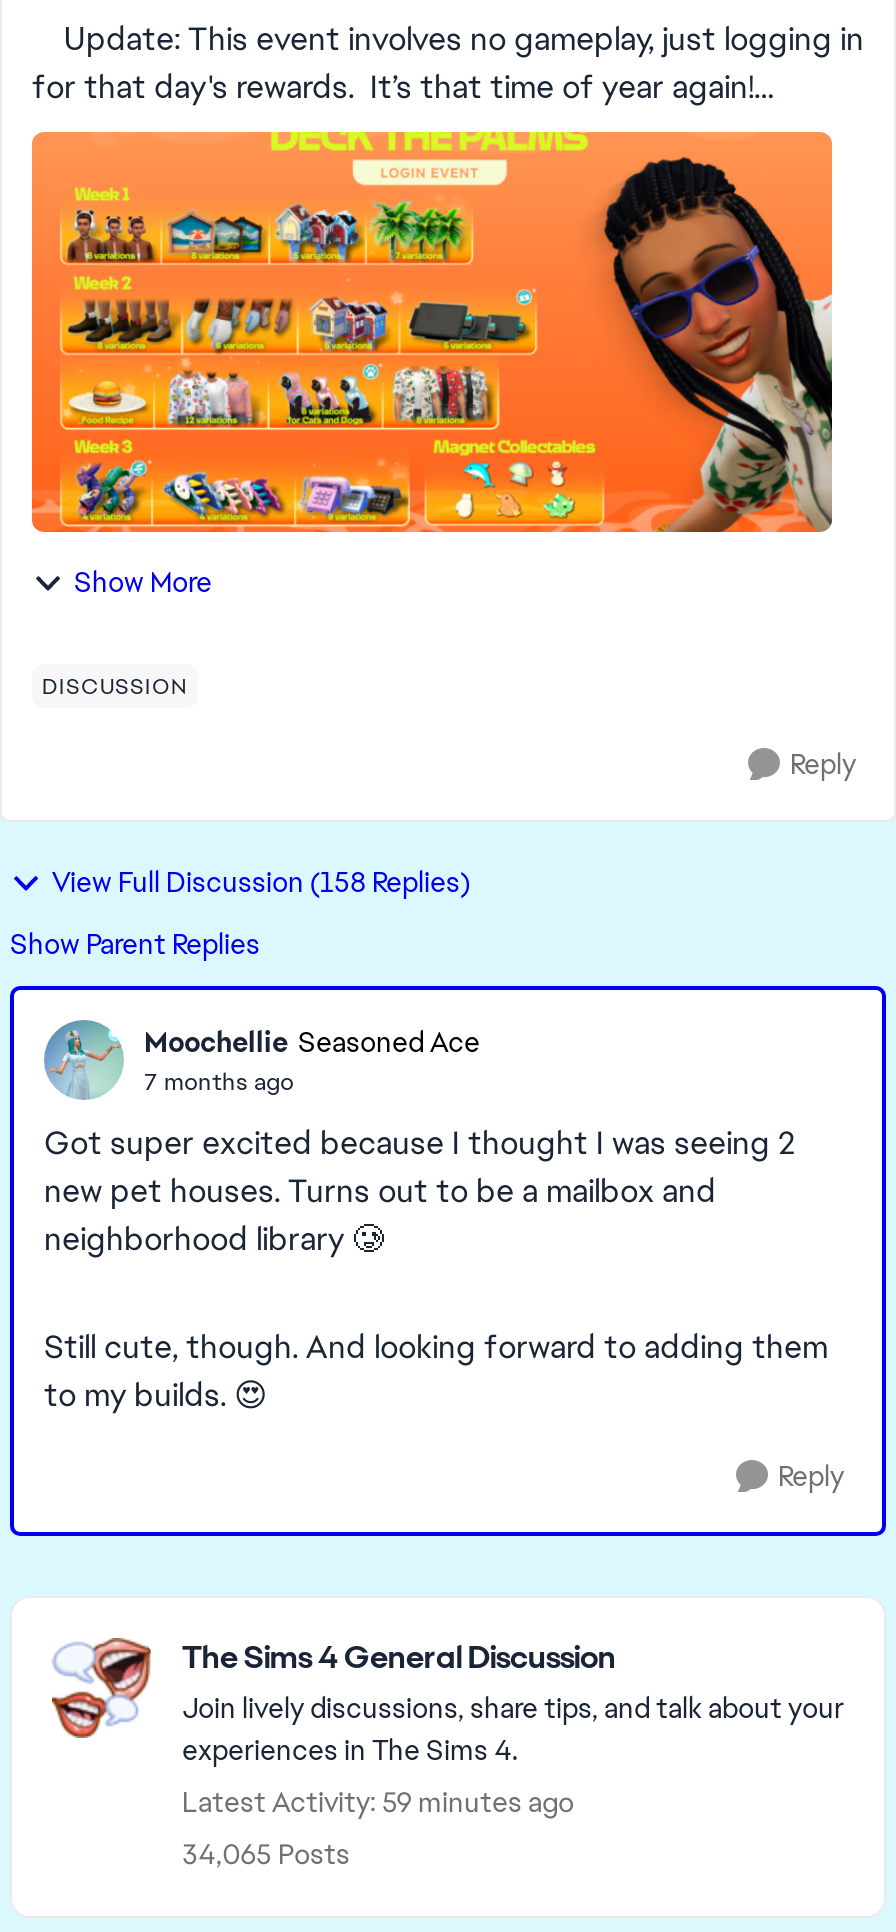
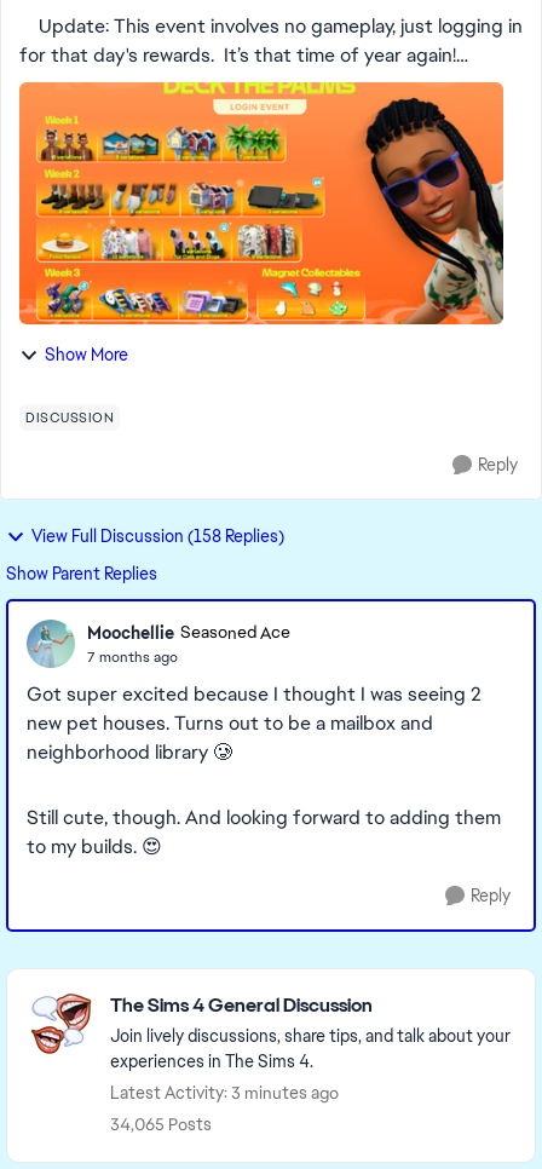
- Latest Activity: 59 minutes ago
+ Latest Activity: 3 minutes ago
